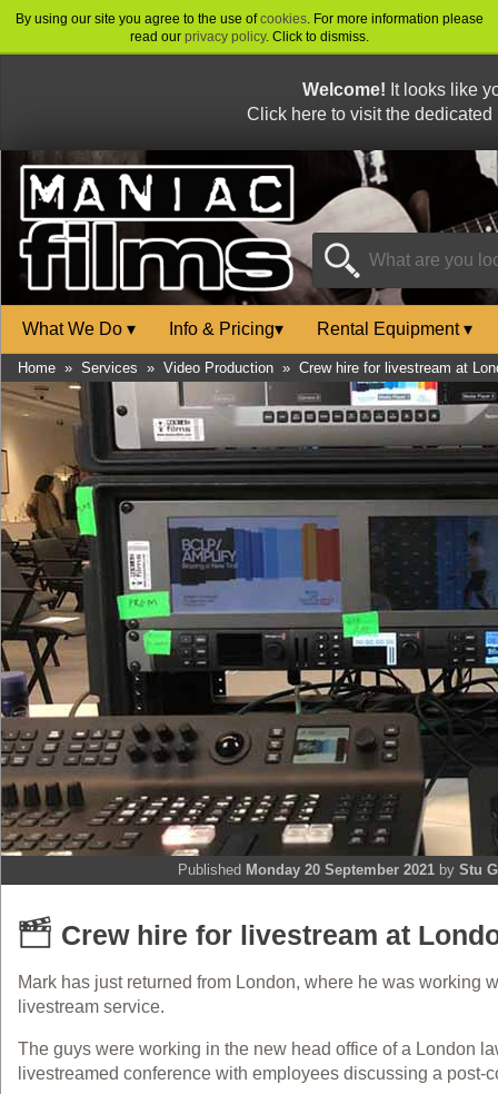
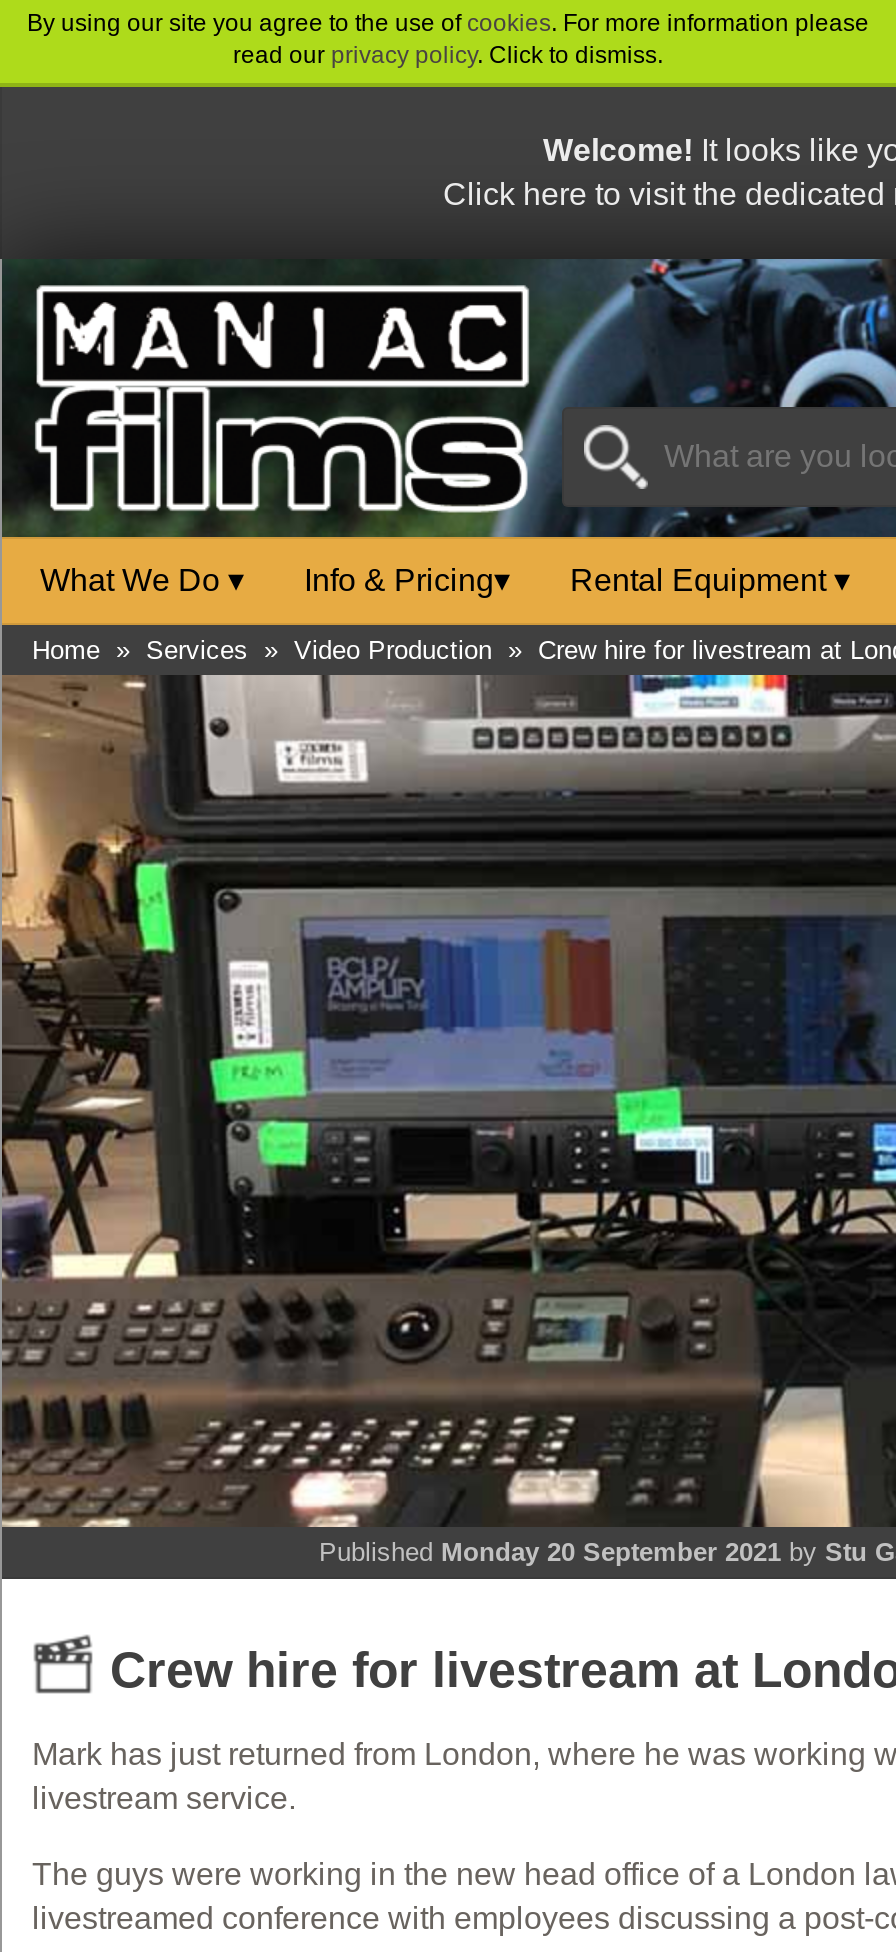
- [image]
+ [image]
